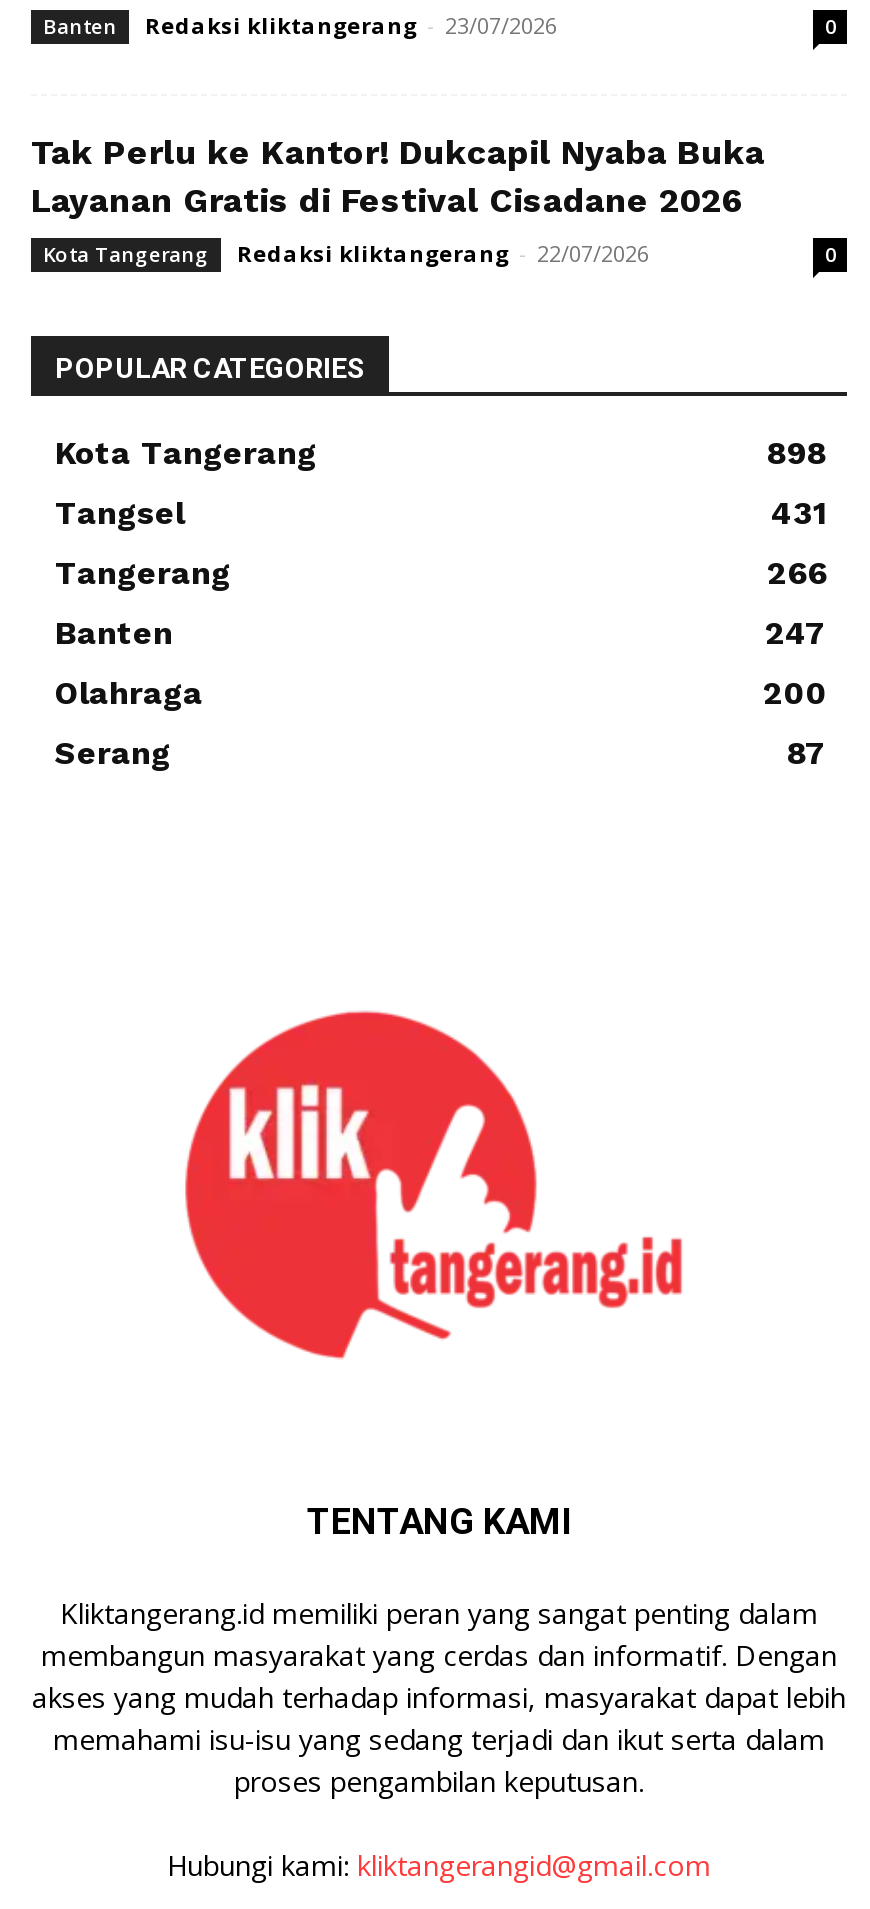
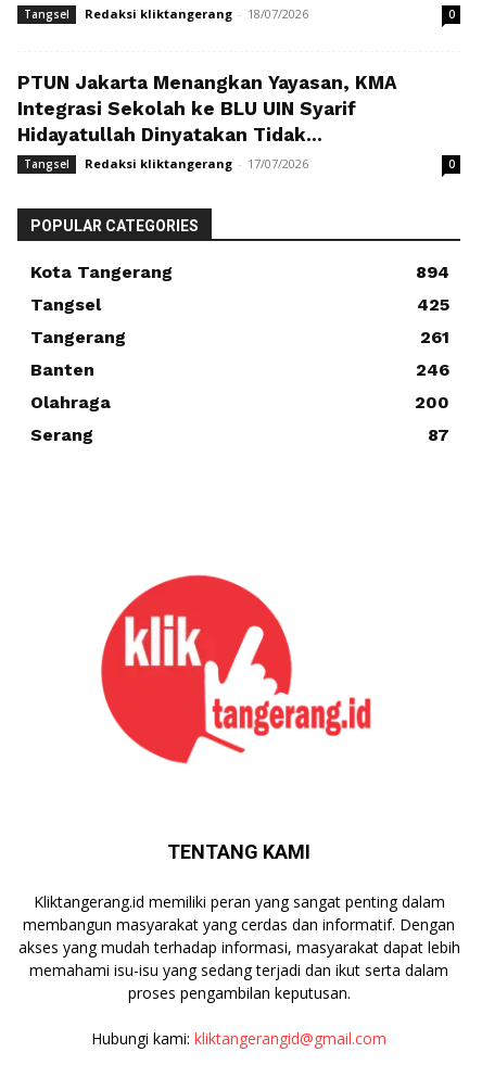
- Banten
- Redaksi kliktangerang - 23/07/2026
+ Tangsel
+ Redaksi kliktangerang - 18/07/2026

- Tak Perlu ke Kantor! Dukcapil Nyaba Buka
- Layanan Gratis di Festival Cisadane 2026
+ PTUN Jakarta Menangkan Yayasan, KMA
+ Integrasi Sekolah ke BLU UIN Syarif
+ Hidayatullah Dinyatakan Tidak...

- Kota Tangerang
- Redaksi kliktangerang - 22/07/2026
+ Tangsel
+ Redaksi kliktangerang - 17/07/2026

- 898
+ 894

- 431
+ 425

- 266
+ 261

- 247
+ 246
